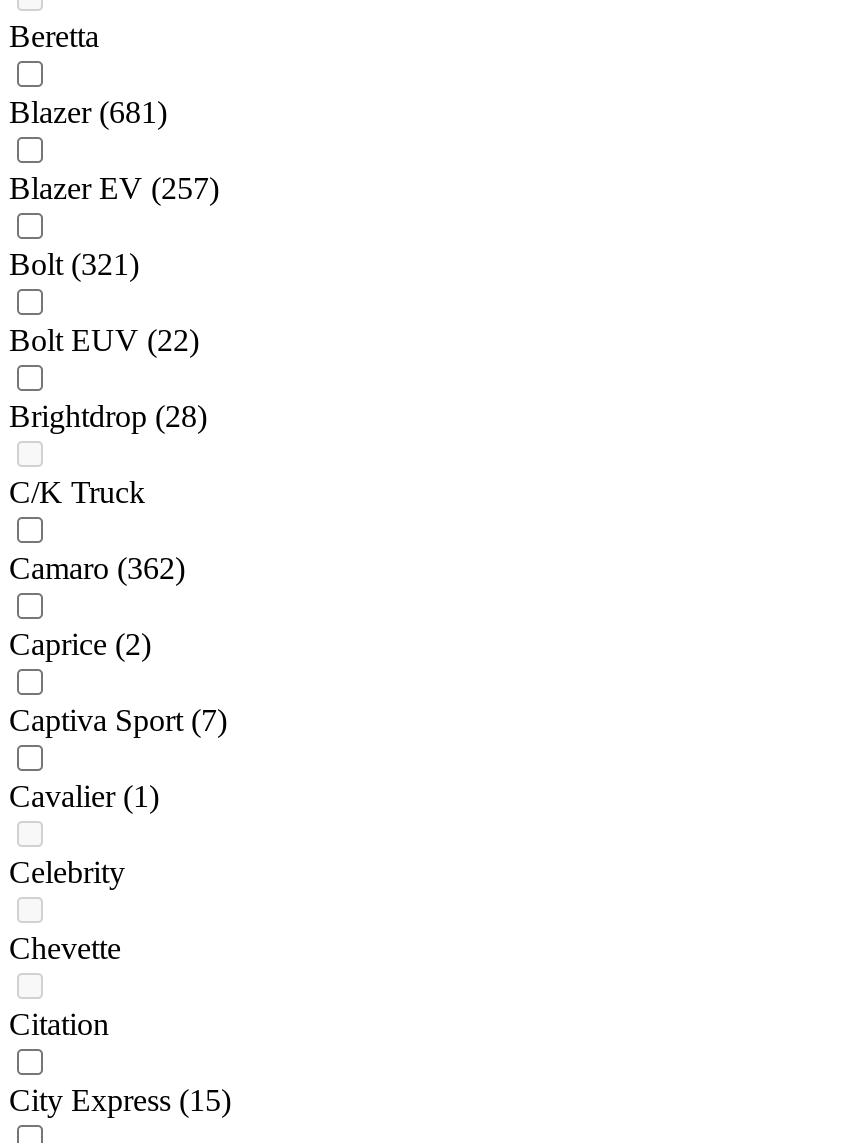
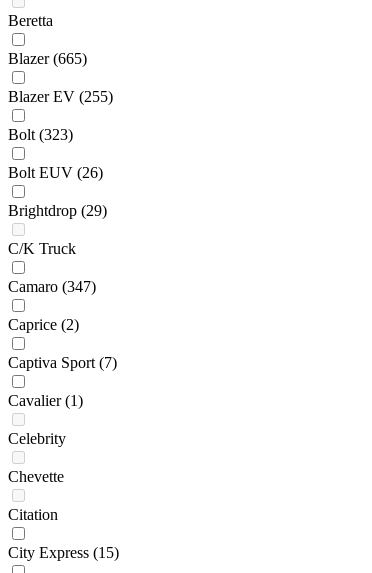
- Blazer (681)
+ Blazer (665)

- Blazer EV (257)
+ Blazer EV (255)

- Bolt (321)
+ Bolt (323)

- Bolt EUV (22)
+ Bolt EUV (26)

- Brightdrop (28)
+ Brightdrop (29)

- Camaro (362)
+ Camaro (347)
